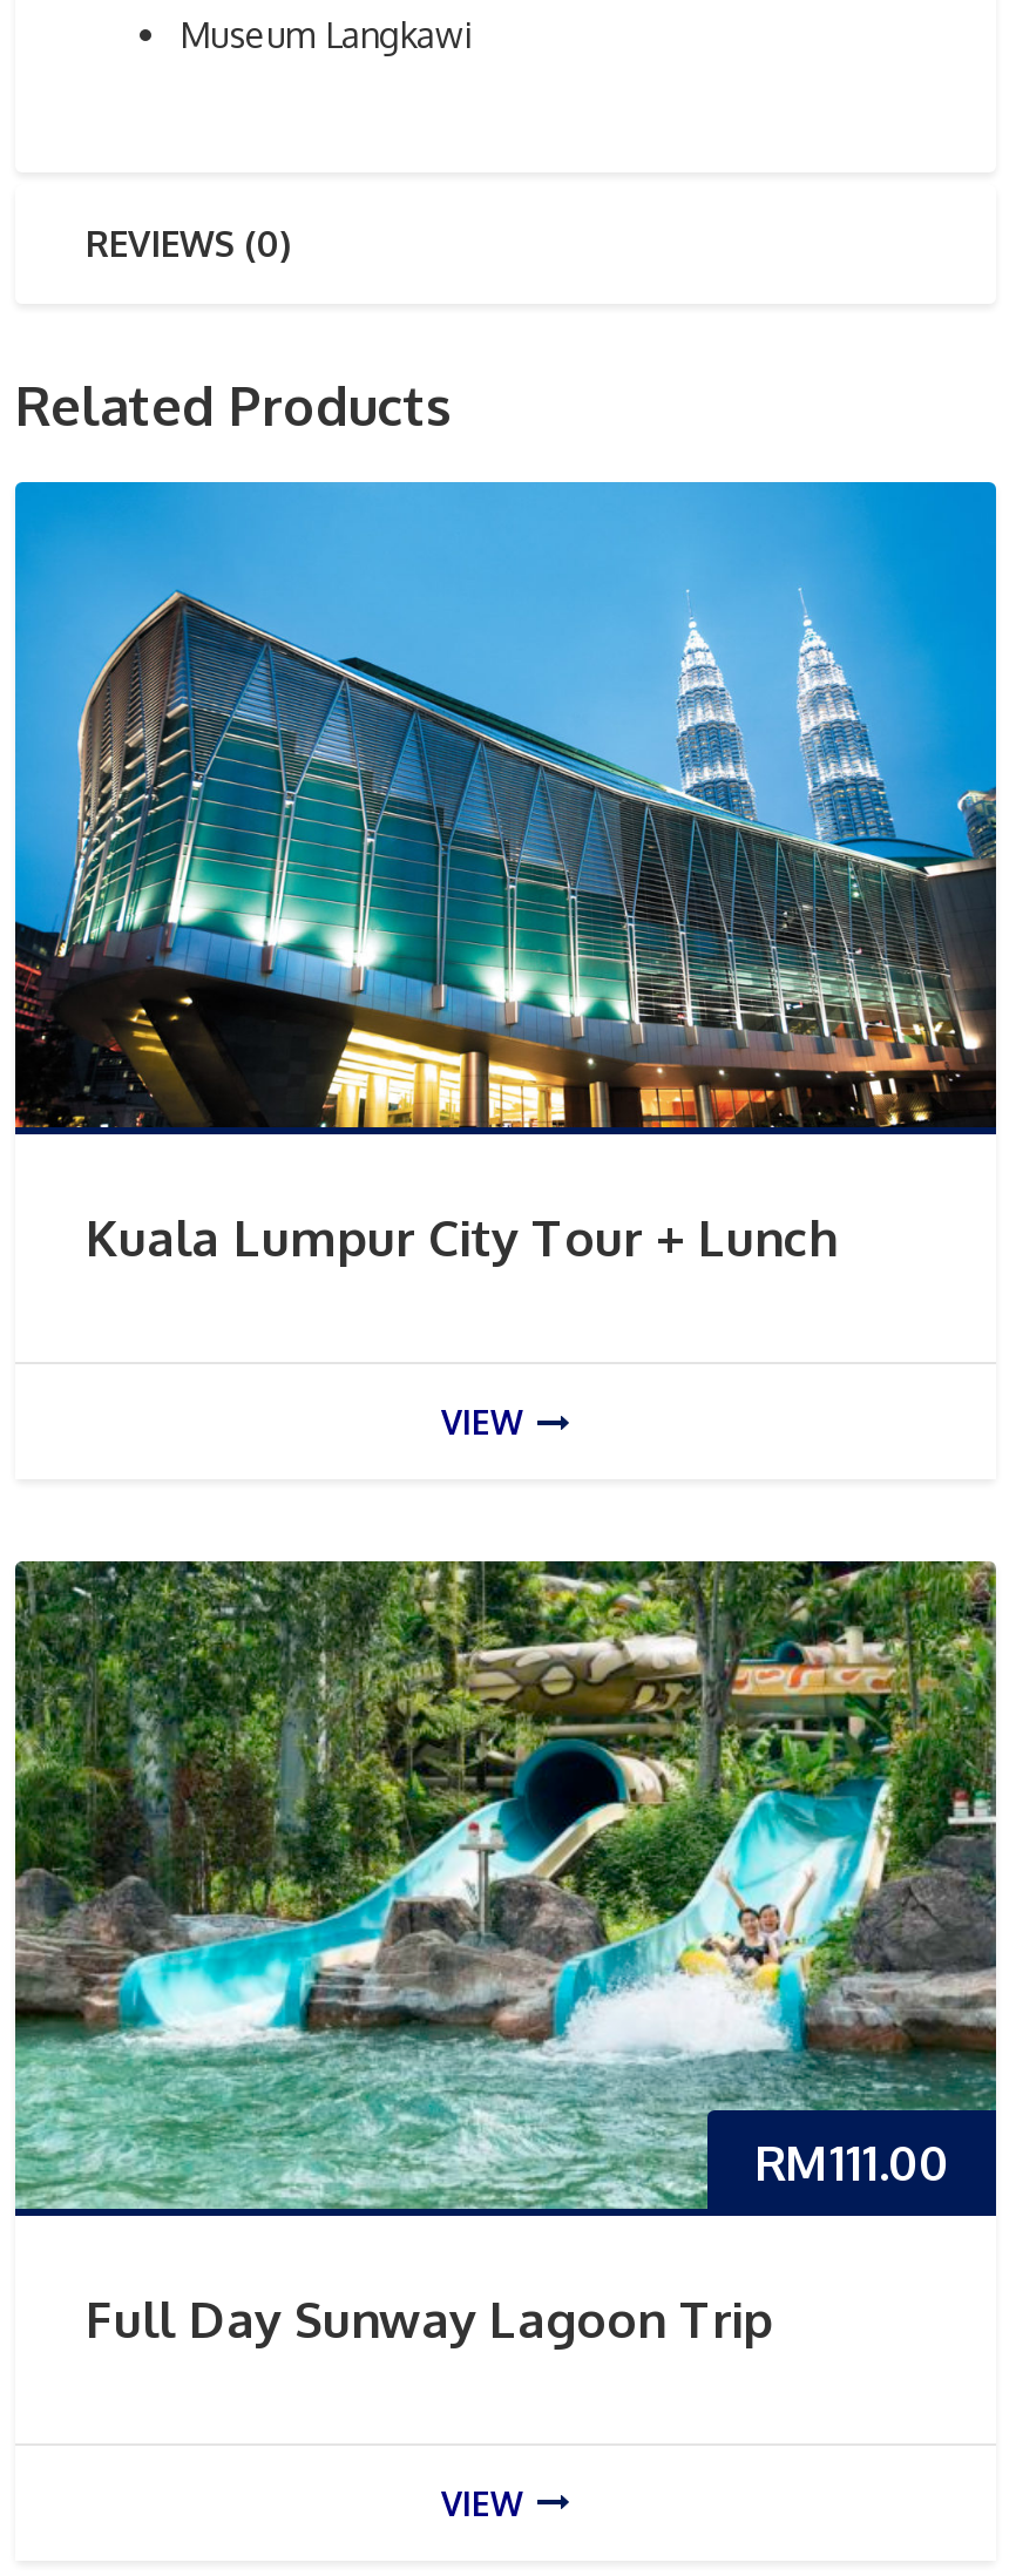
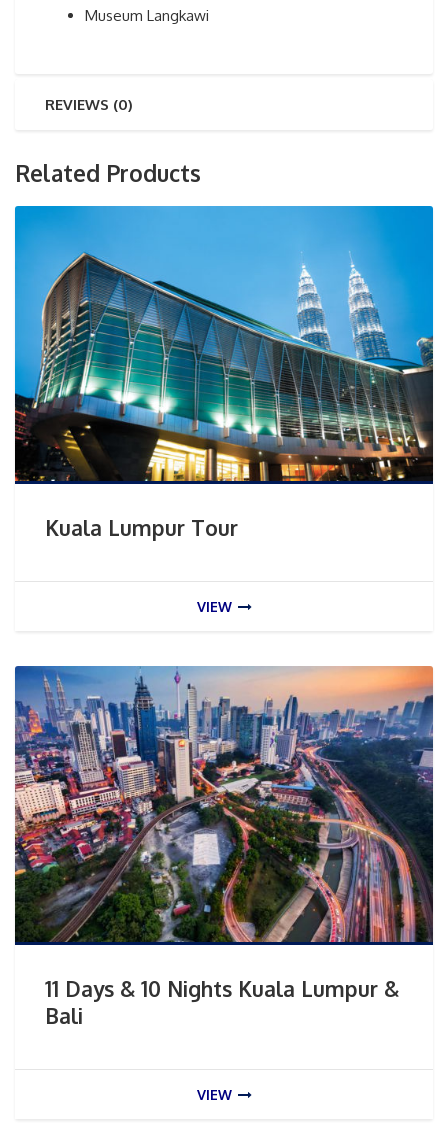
- Kuala Lumpur City Tour + Lunch
+ Kuala Lumpur Tour

- [image]
- RM111.00
- Full Day Sunway Lagoon Trip
+ [image]
+ 11 Days & 10 Nights Kuala Lumpur &
+ Bali
